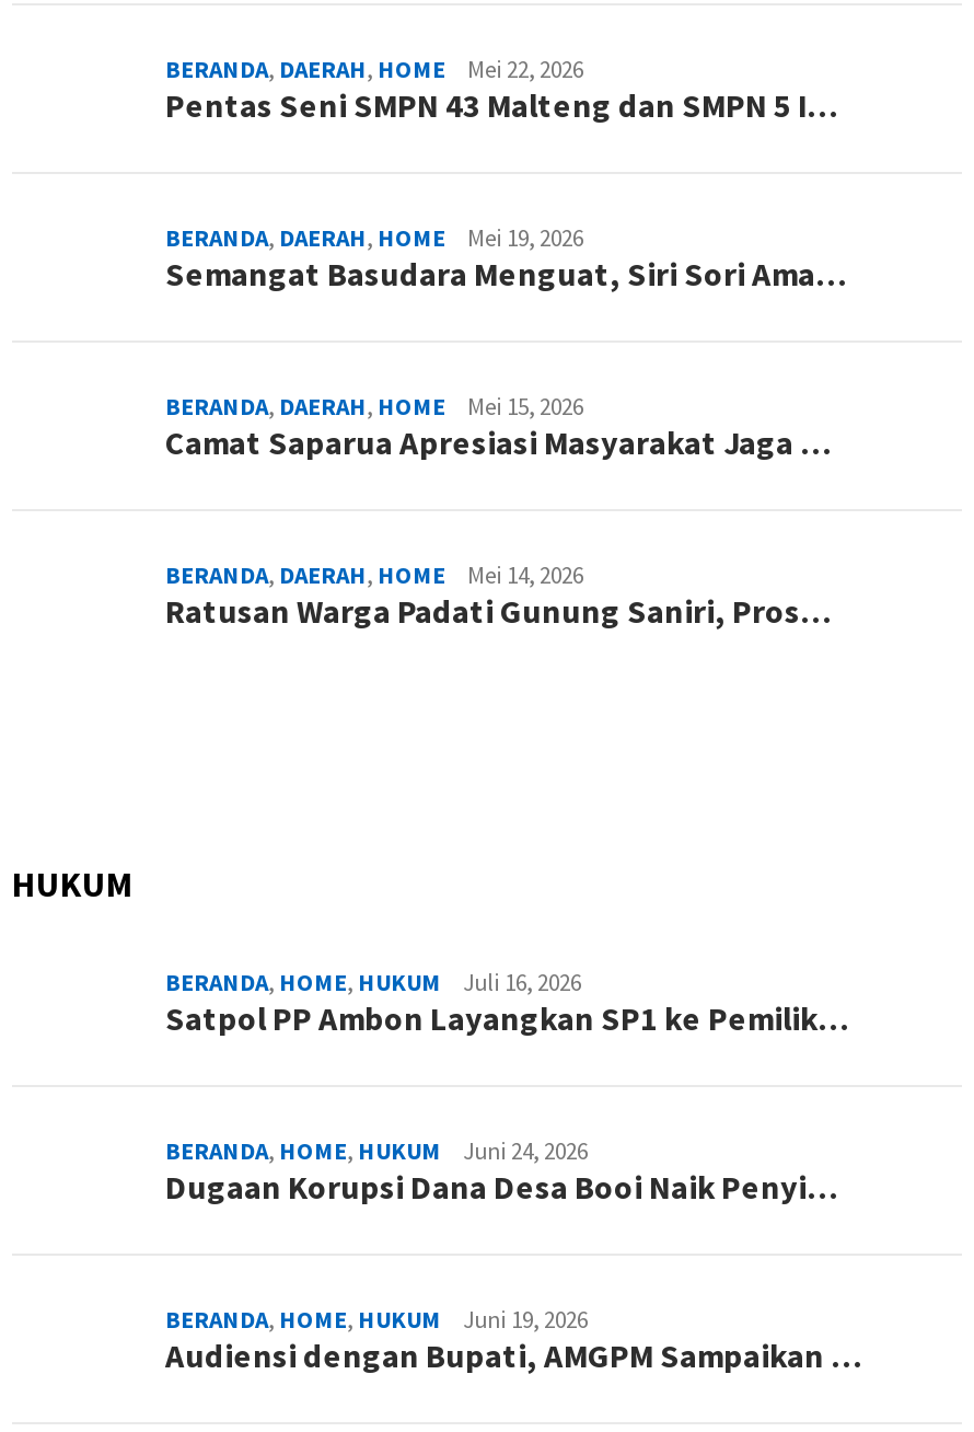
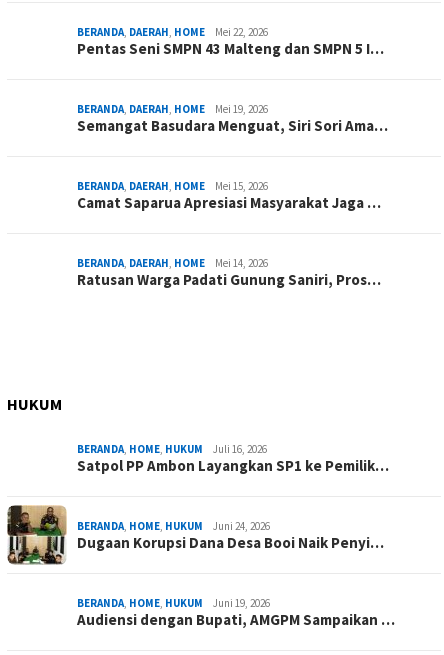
+ [image]
